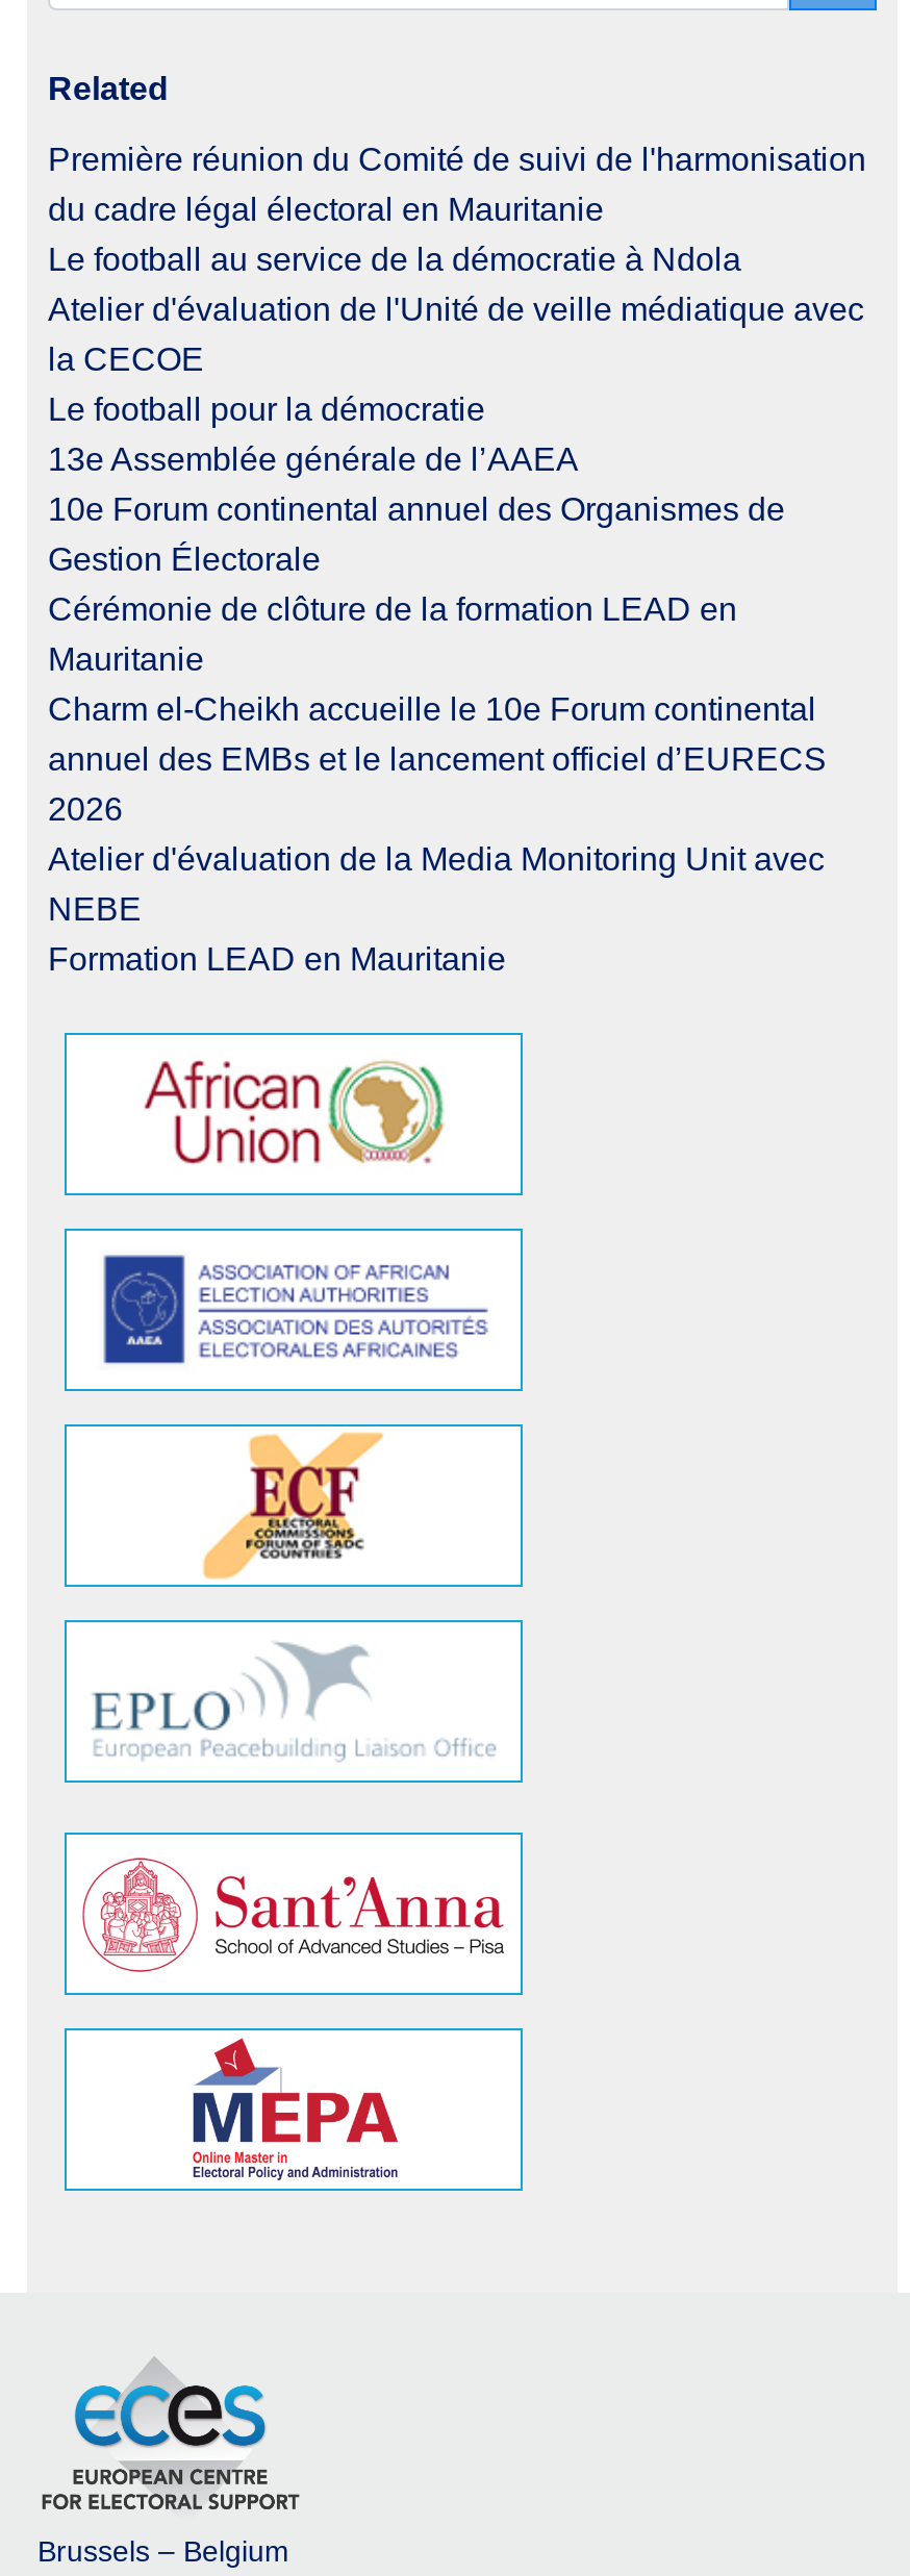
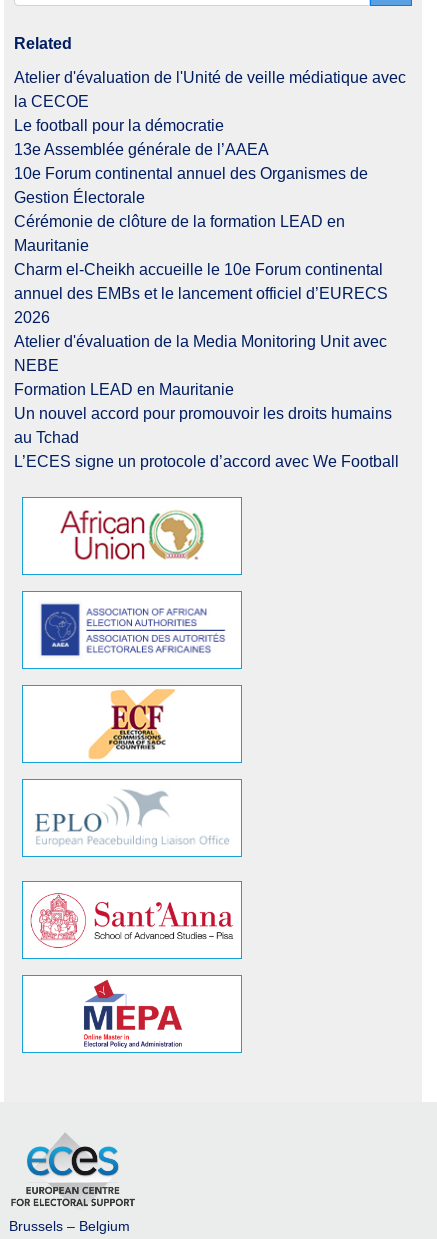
- Première réunion du Comité de suivi de l'harmonisation
- du cadre légal électoral en Mauritanie
- Le football au service de la démocratie à Ndola

moved up: Atelier d'évaluation de l'Unité de veille médiatique avec | la CECOE | Le football pour la démocratie | ... | NEBE | Formation LEAD en Mauritanie

+ Un nouvel accord pour promouvoir les droits humains
+ au Tchad
+ L’ECES signe un protocole d’accord avec We Football
